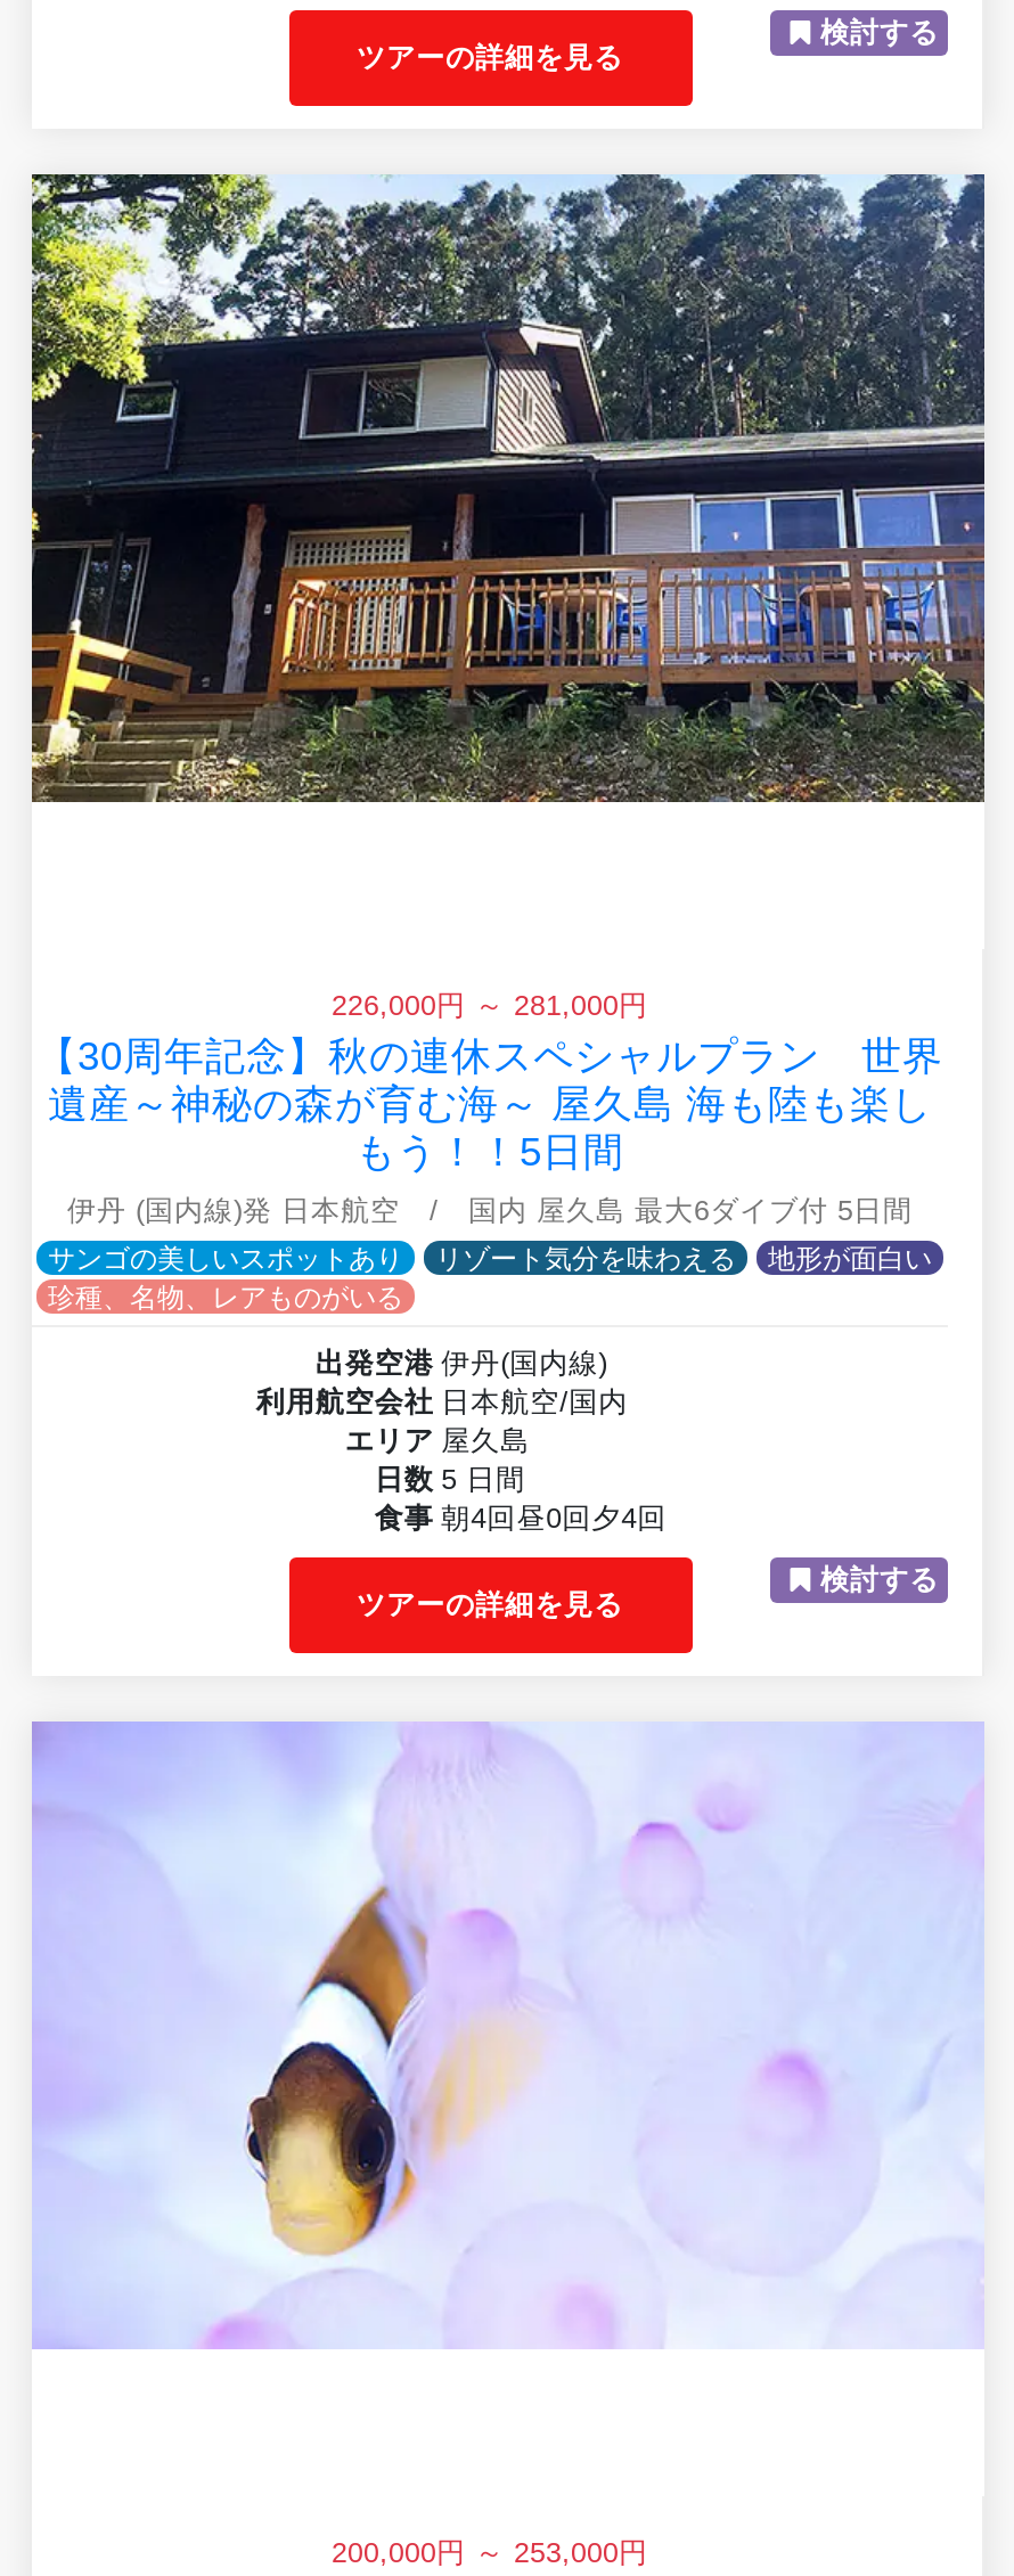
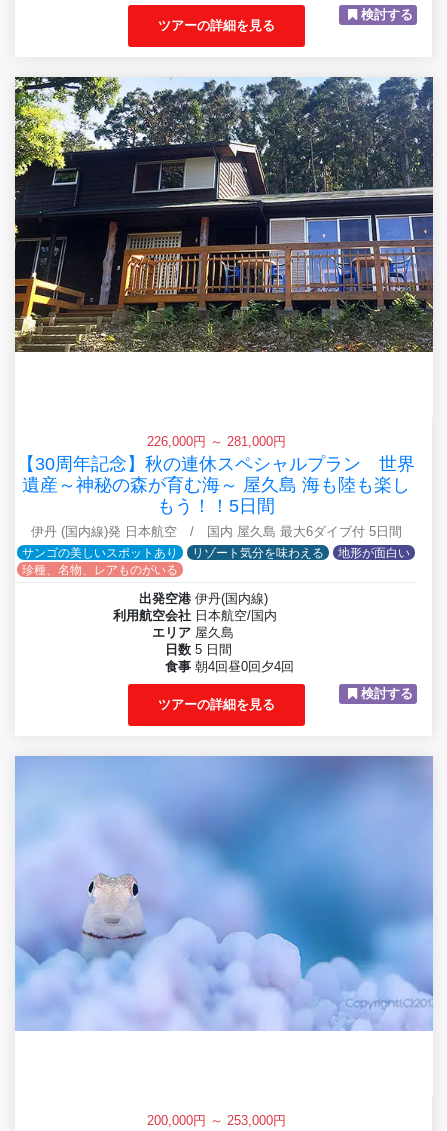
- [image]
+ [image]
